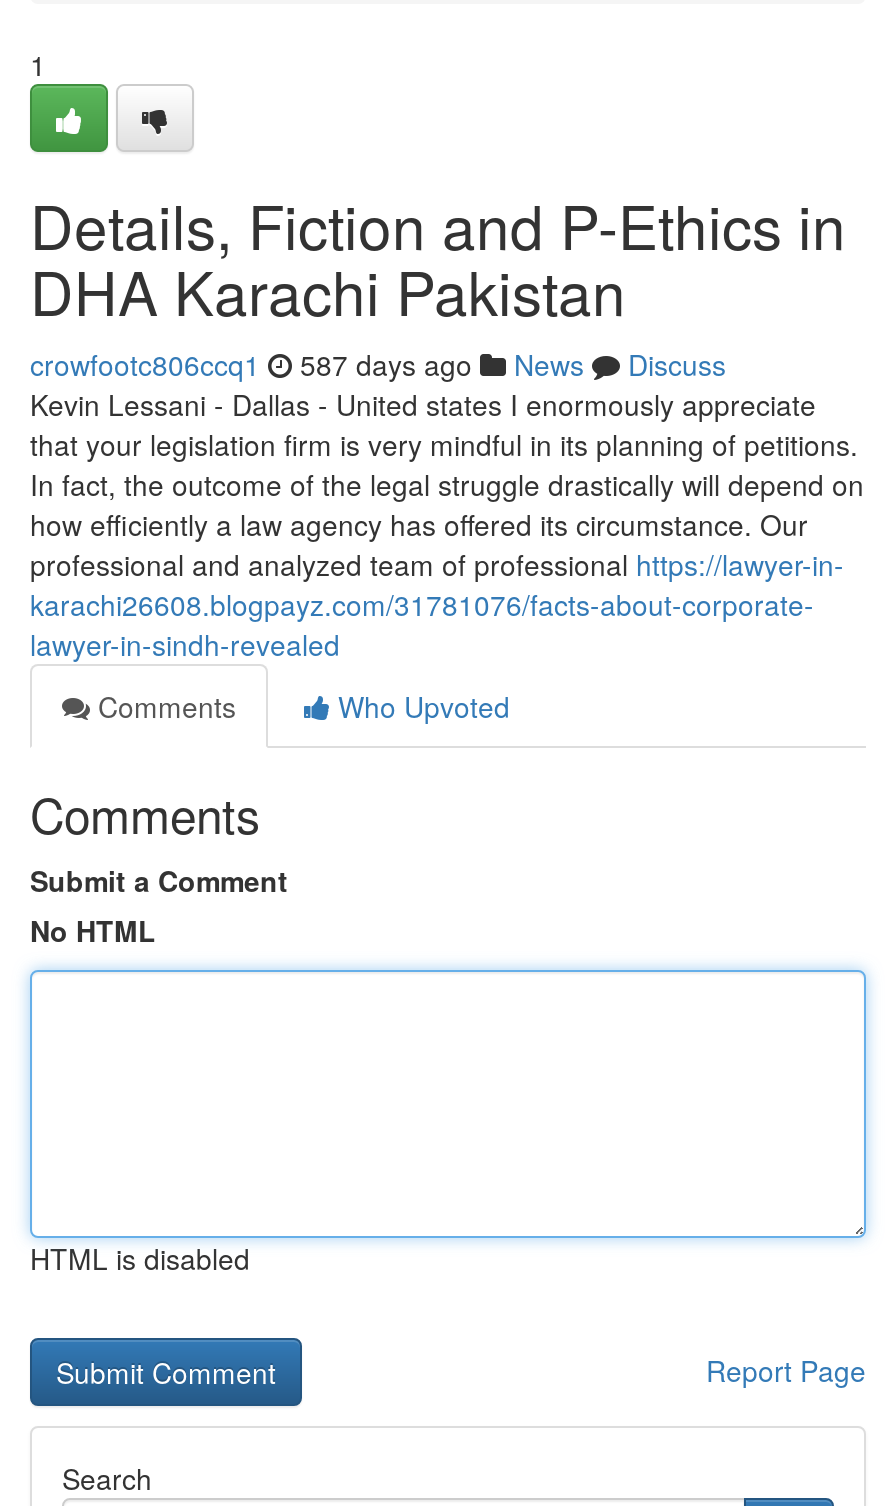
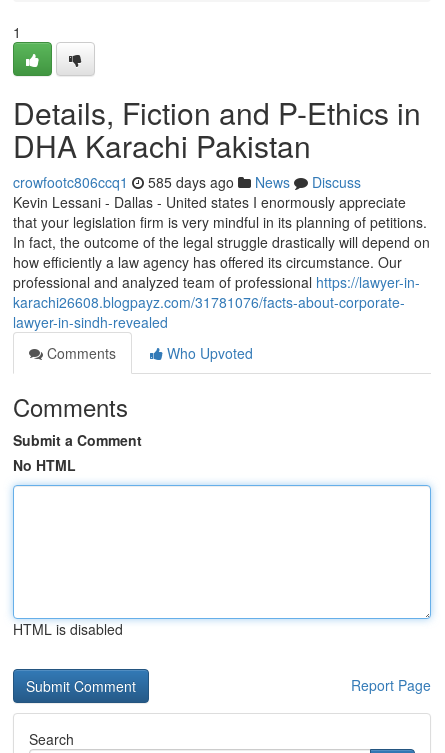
- crowfootc806ccq1 587 days ago News Discuss
+ crowfootc806ccq1 585 days ago News Discuss
